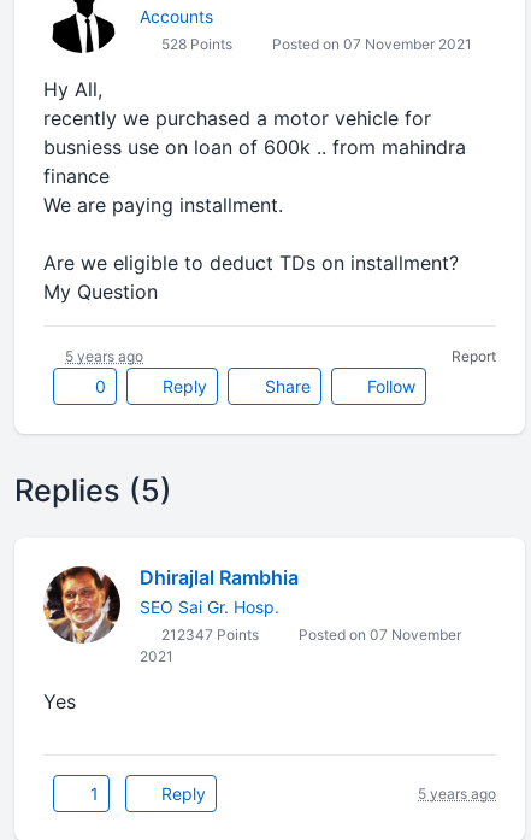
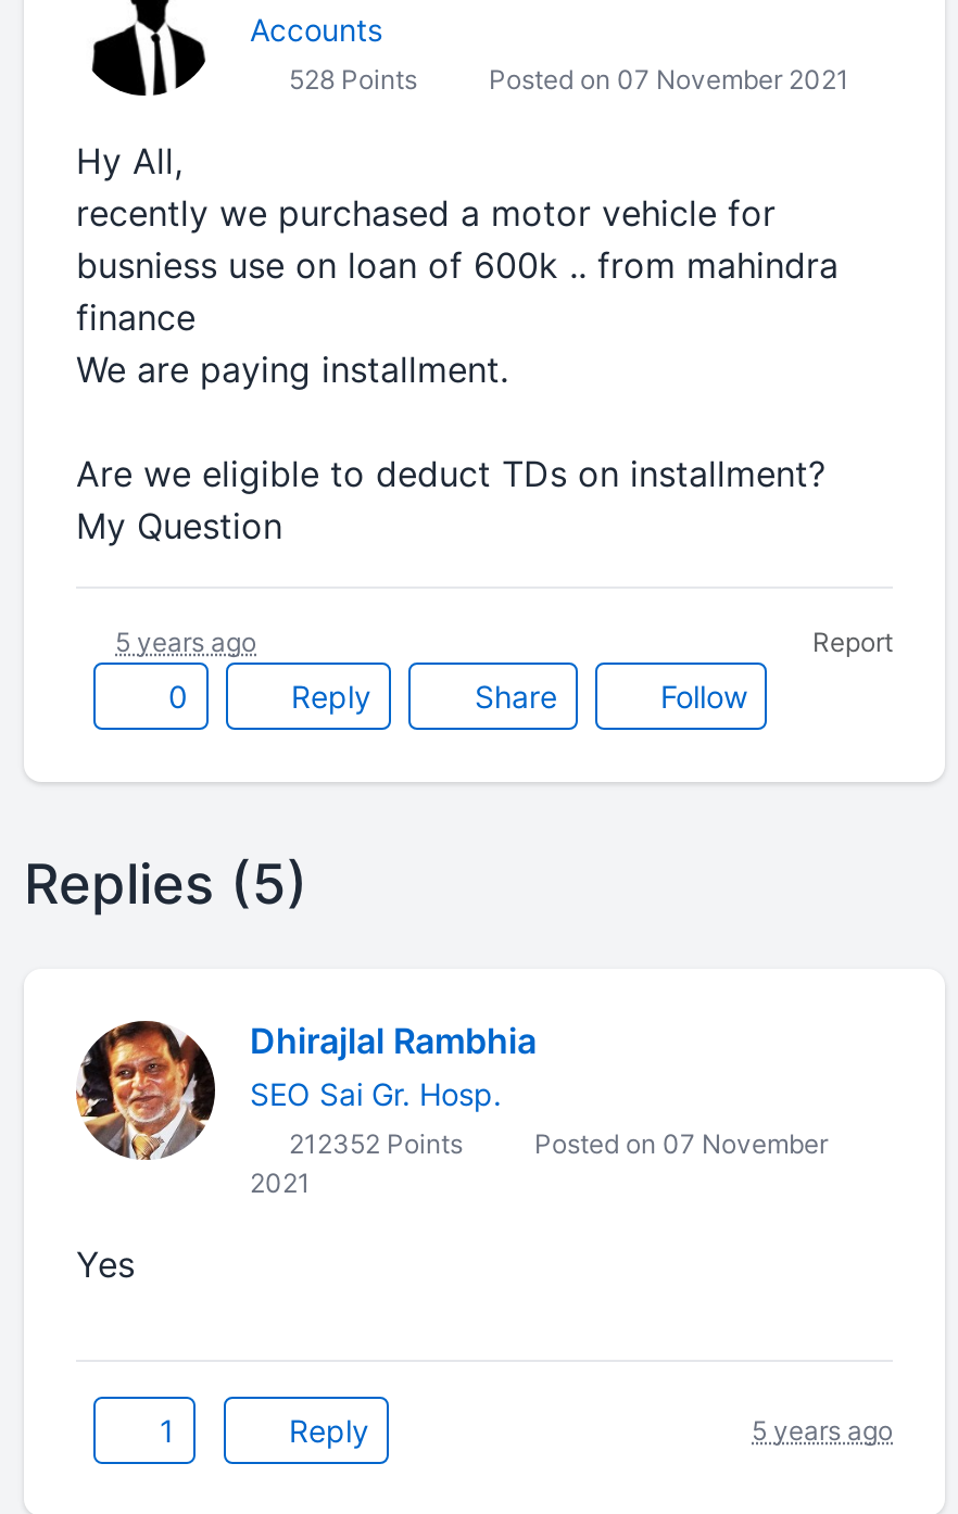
- 212347 Points Posted on 07 November
+ 212352 Points Posted on 07 November
